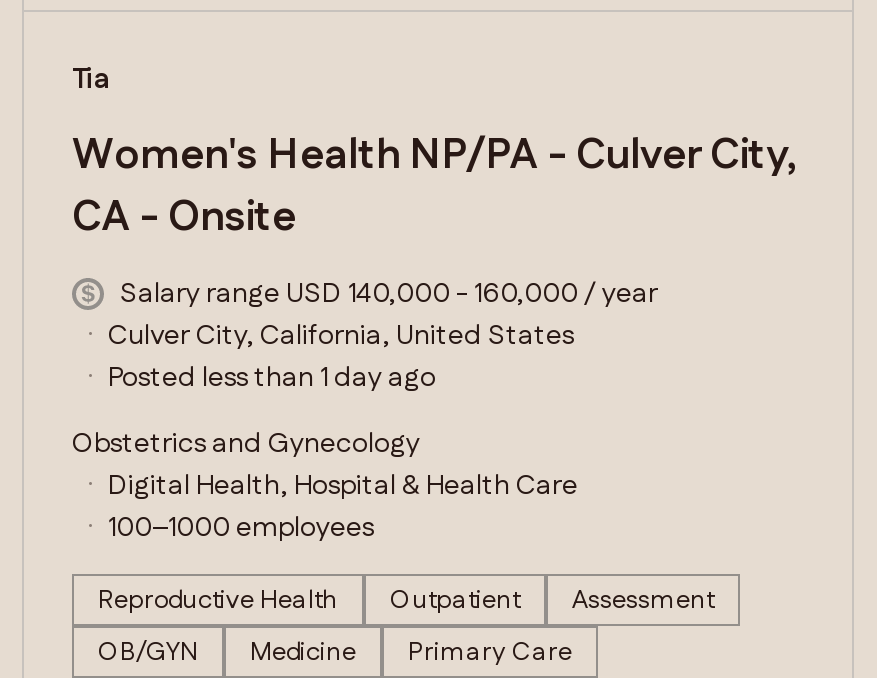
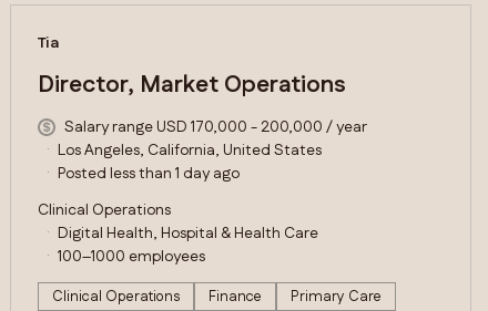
- Women's Health NP/PA - Culver City,
- CA - Onsite
- Salary range USD 140,000 - 160,000 / year
- Culver City, California, United States
+ Director, Market Operations
+ Salary range USD 170,000 - 200,000 / year
+ Los Angeles, California, United States

- Obstetrics and Gynecology
+ Clinical Operations

- Reproductive Health
- Outpatient
- Assessment
- OB/GYN
- Medicine
+ Clinical Operations
+ Finance
